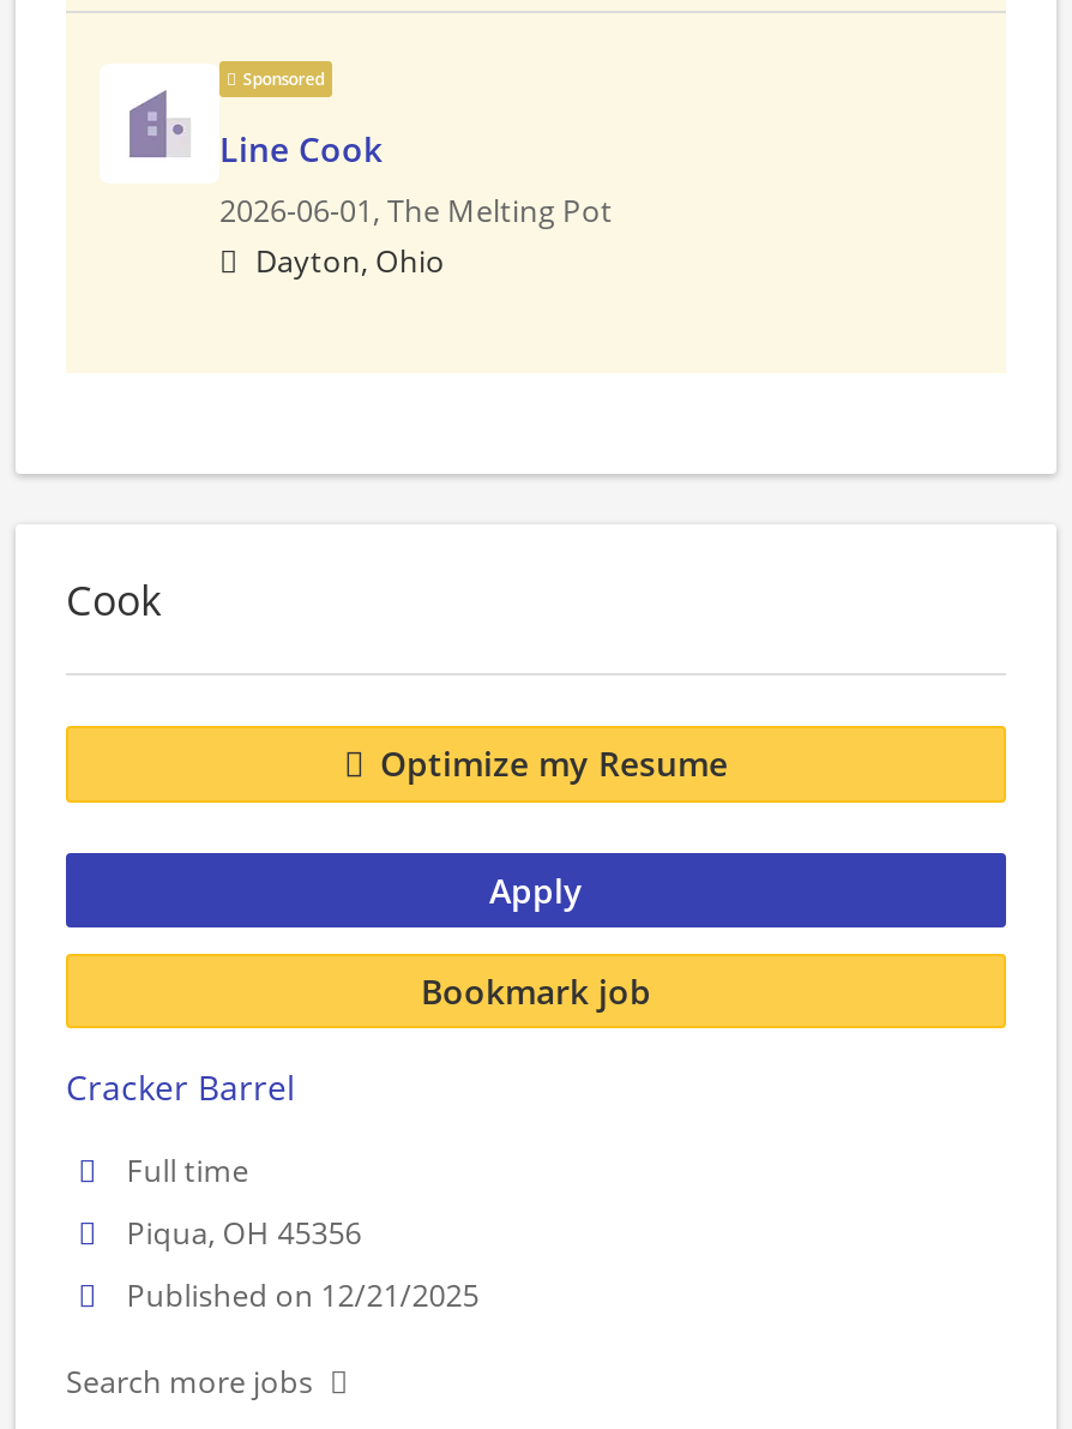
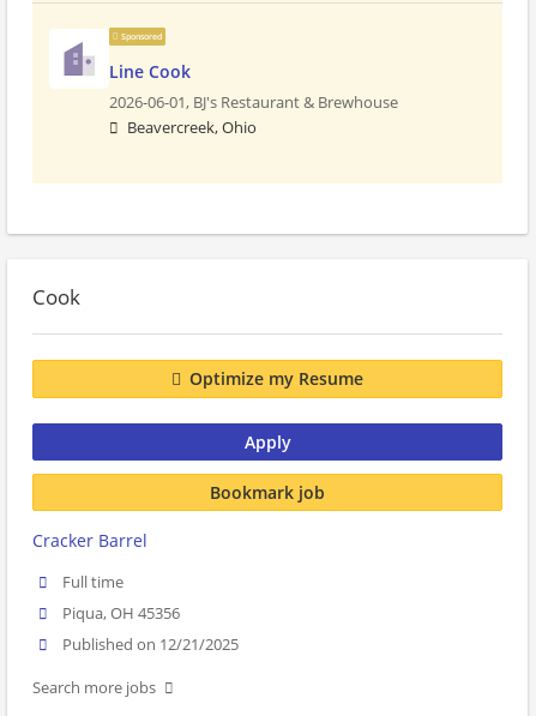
- 2026-06-01, The Melting Pot
- Dayton, Ohio
+ 2026-06-01, BJ's Restaurant & Brewhouse
+ Beavercreek, Ohio
